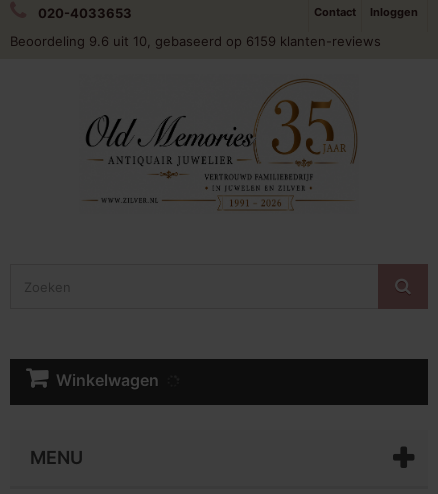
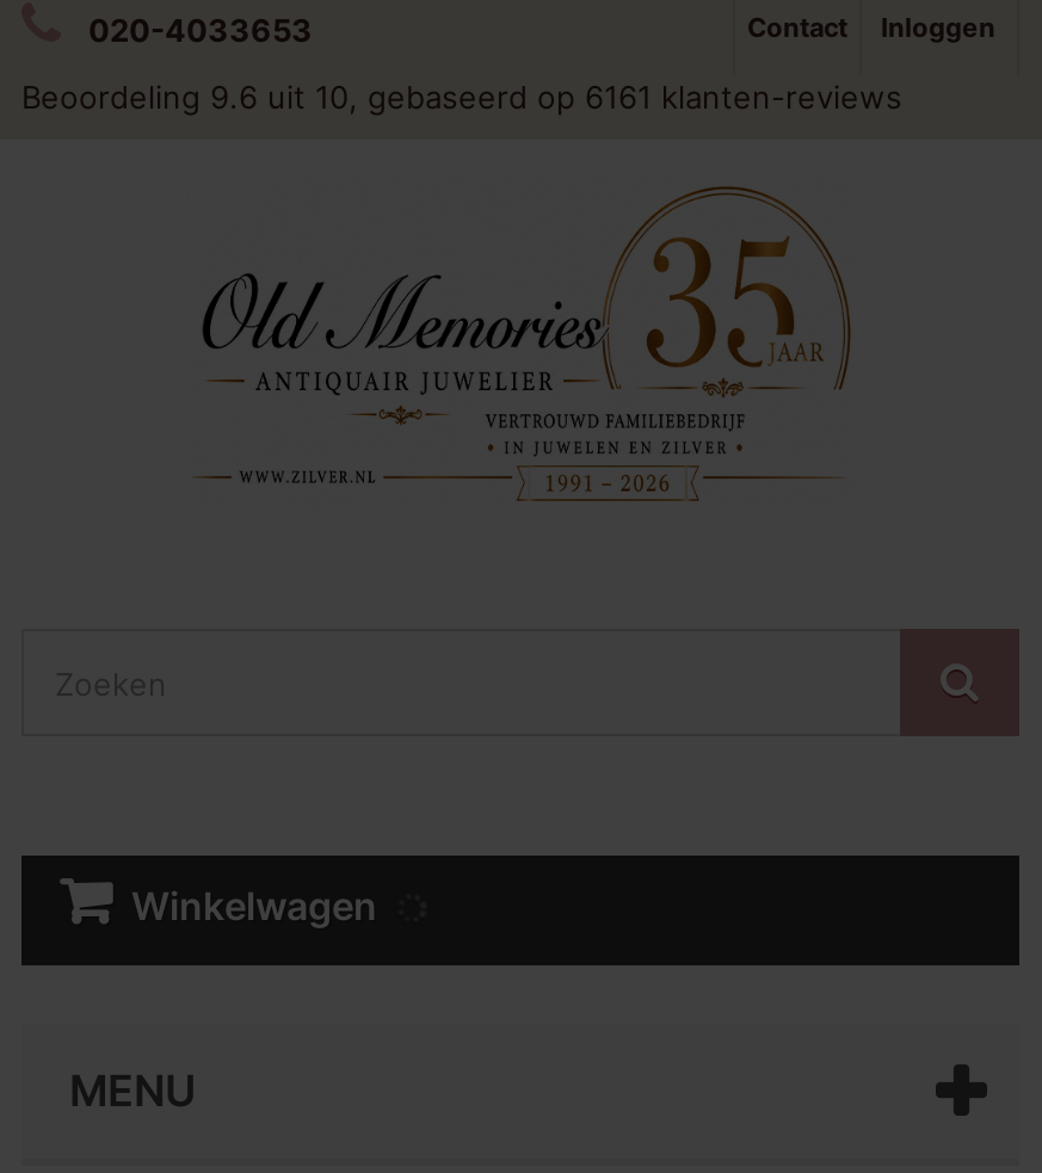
- Beoordeling 9.6 uit 10, gebaseerd op 6159 klanten-reviews
+ Beoordeling 9.6 uit 10, gebaseerd op 6161 klanten-reviews
